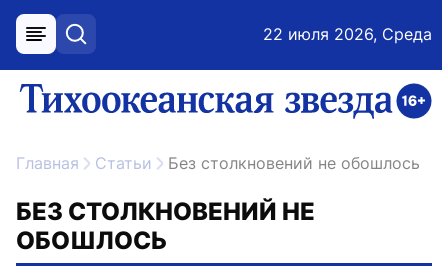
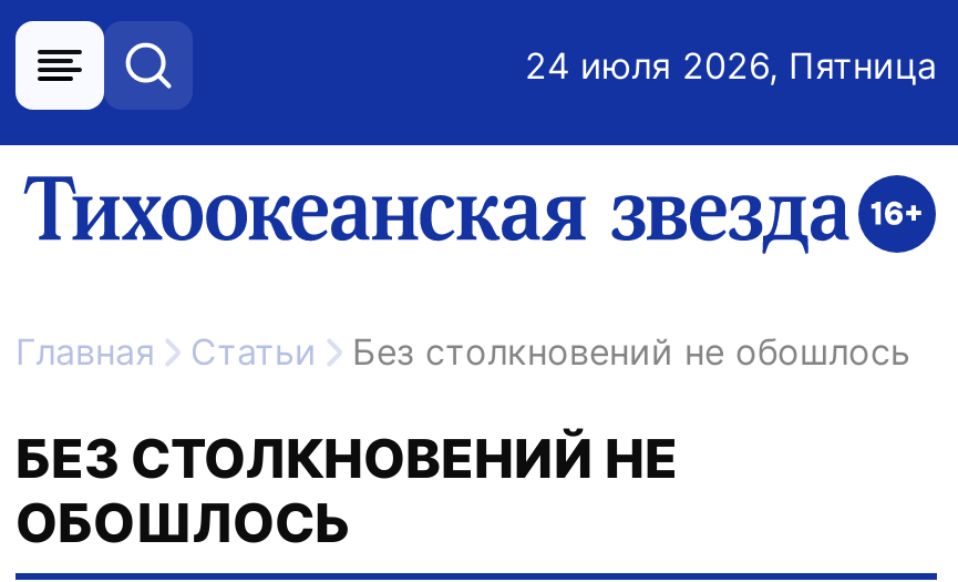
- 22 июля 2026, Среда
+ 24 июля 2026, Пятница
